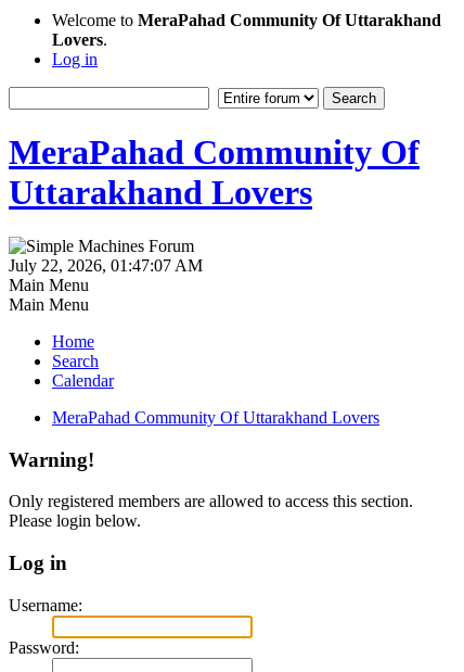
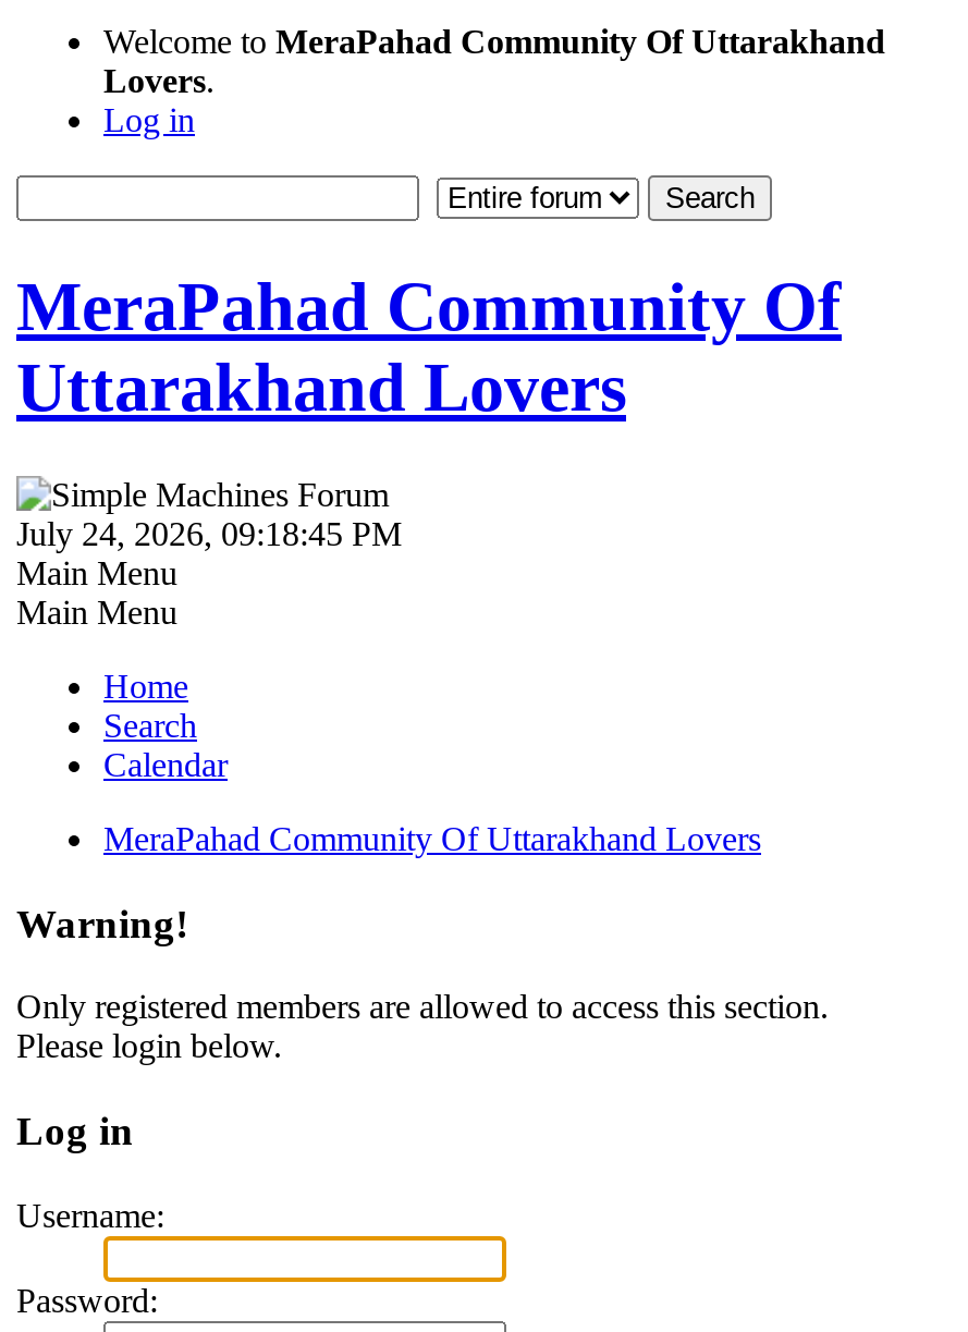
- July 22, 2026, 01:47:07 AM
+ July 24, 2026, 09:18:45 PM
